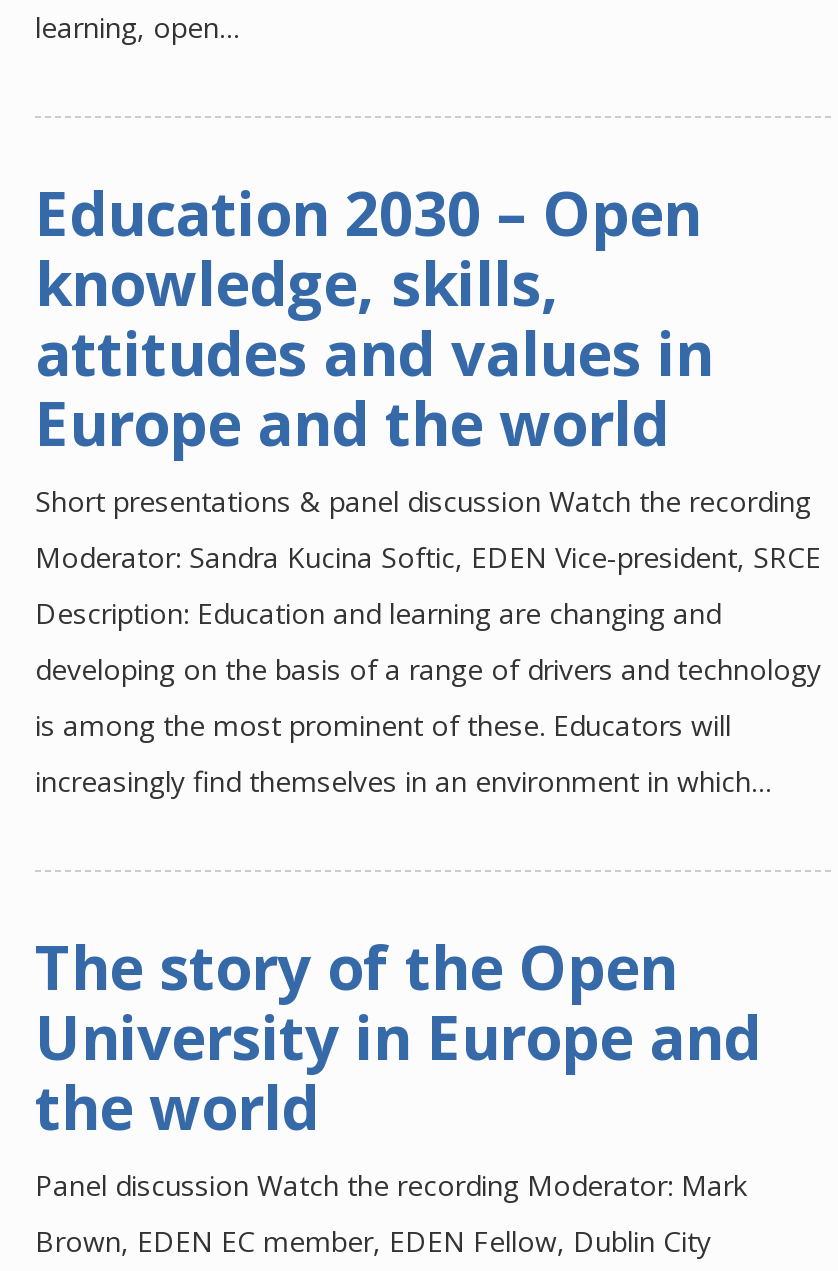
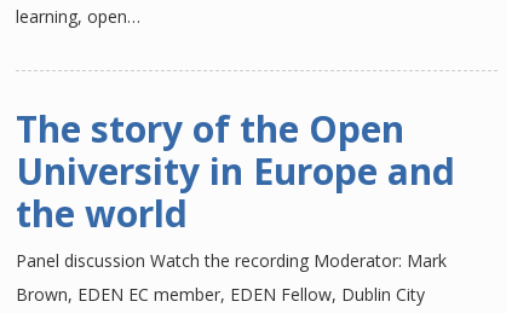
- Education 2030 – Open
- knowledge, skills,
- attitudes and values in
- Europe and the world
- Short presentations & panel discussion Watch the recording
- Moderator: Sandra Kucina Softic, EDEN Vice-president, SRCE
- Description: Education and learning are changing and
- developing on the basis of a range of drivers and technology
- is among the most prominent of these. Educators will
- increasingly find themselves in an environment in which…
